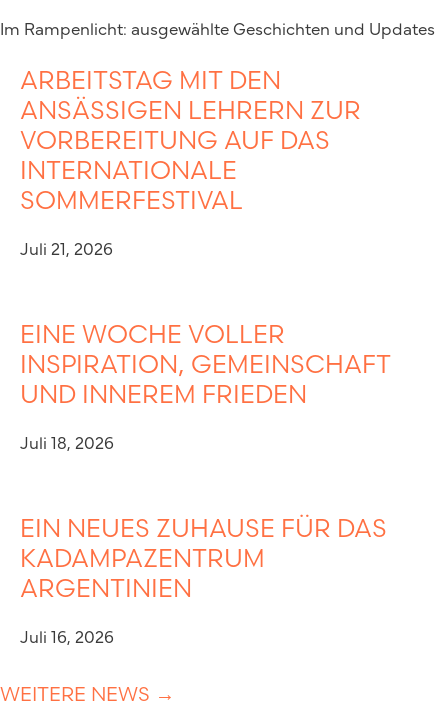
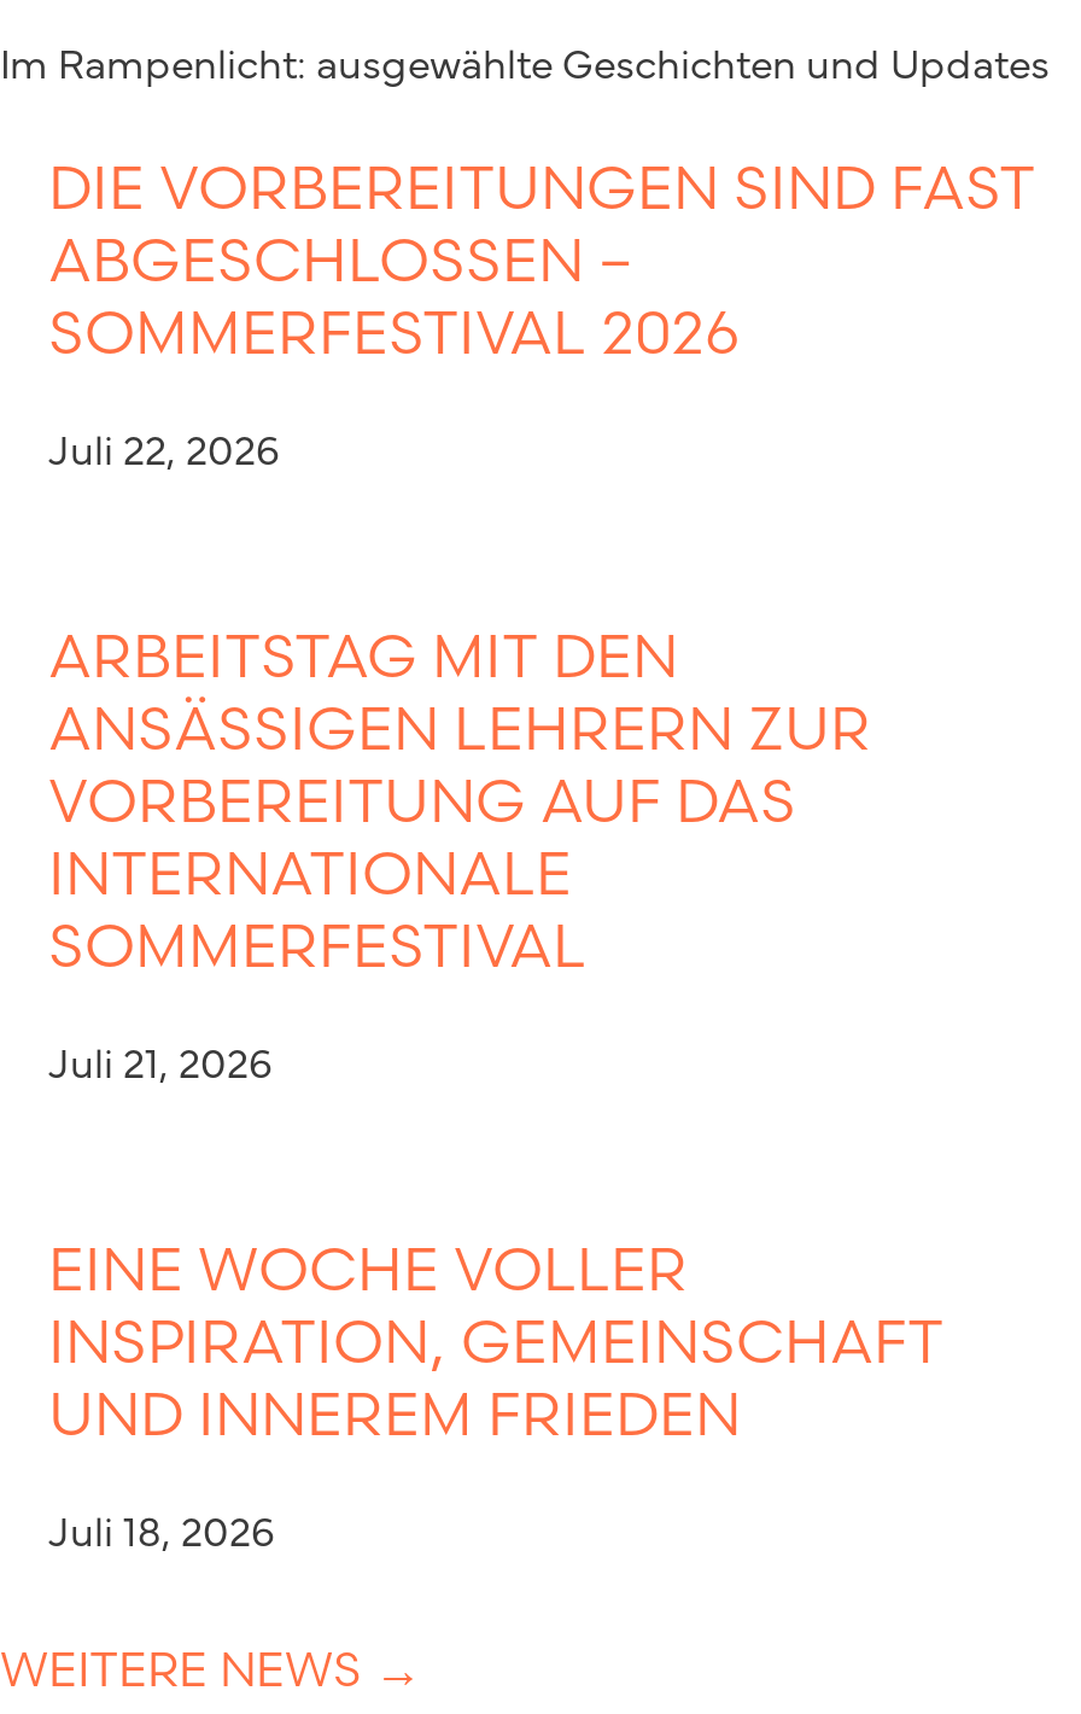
+ DIE VORBEREITUNGEN SIND FAST
+ ABGESCHLOSSEN –
+ SOMMERFESTIVAL 2026
+ Juli 22, 2026

moved down: ARBEITSTAG MIT DEN | ANSÄSSIGEN LEHRERN ZUR | VORBEREITUNG AUF DAS | ... | UND INNEREM FRIEDEN | Juli 18, 2026

- EIN NEUES ZUHAUSE FÜR DAS
- KADAMPAZENTRUM
- ARGENTINIEN
- Juli 16, 2026
